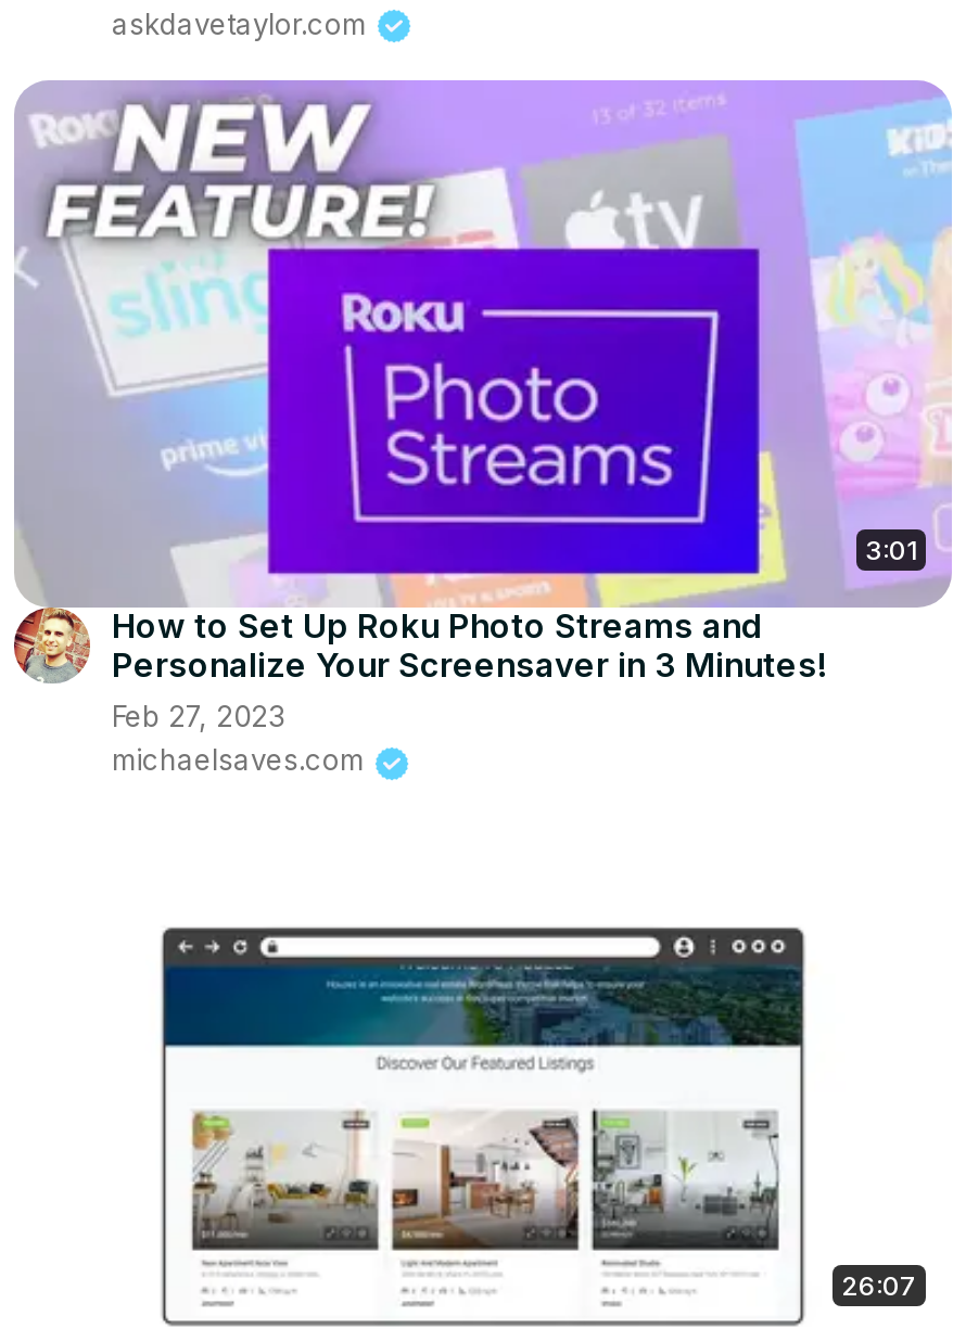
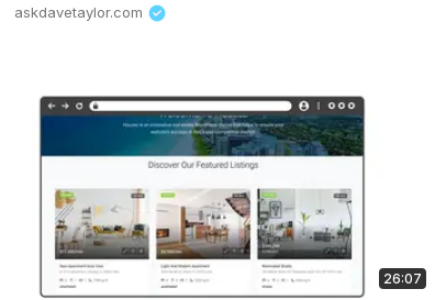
- [image]
- 3:01
- How to Set Up Roku Photo Streams and
- Personalize Your Screensaver in 3 Minutes!
- Feb 27, 2023
- michaelsaves.com
